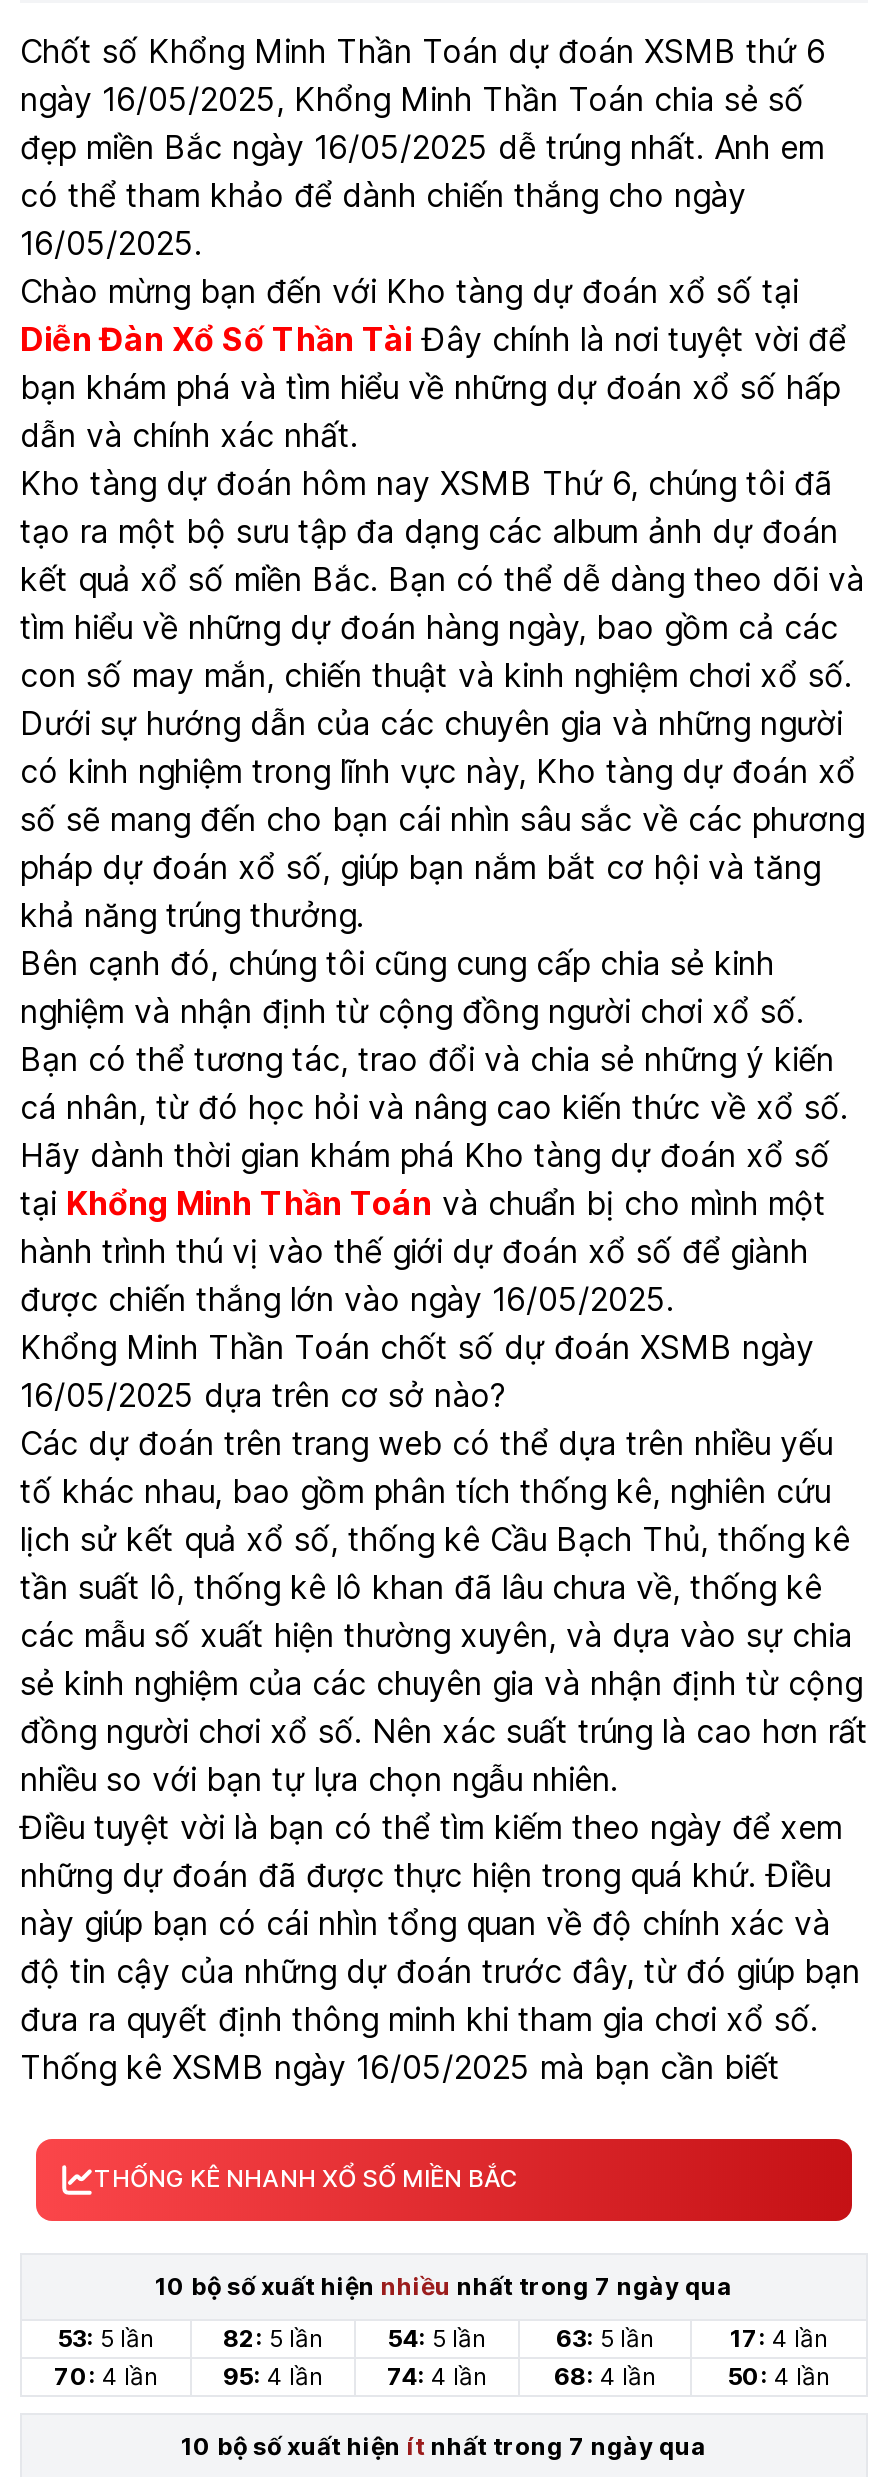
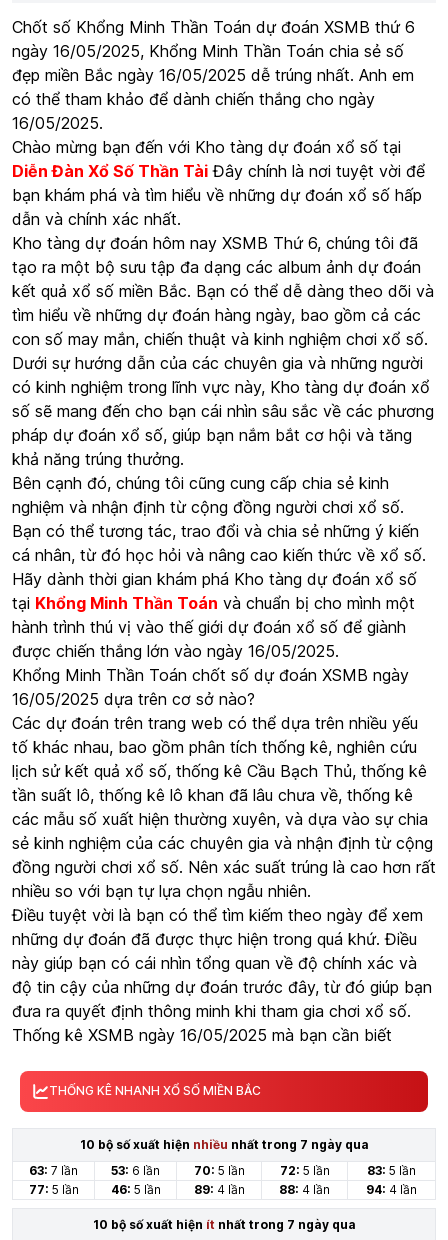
- 53: 5 lần
+ 63: 7 lần

- 82: 5 lần
+ 53: 6 lần

- 54: 5 lần
+ 70: 5 lần

- 63: 5 lần
+ 72: 5 lần

- 17: 4 lần
+ 83: 5 lần

- 70: 4 lần
+ 77: 5 lần

- 95: 4 lần
+ 46: 5 lần

- 74: 4 lần
+ 89: 4 lần

- 68: 4 lần
+ 88: 4 lần

- 50: 4 lần
+ 94: 4 lần
